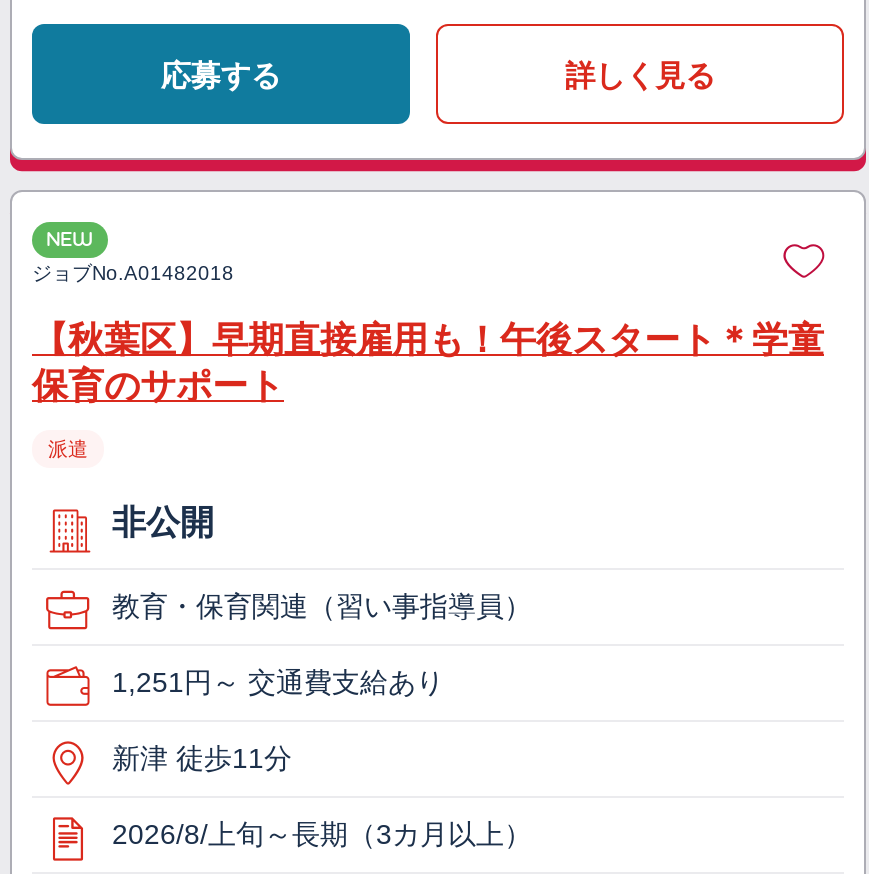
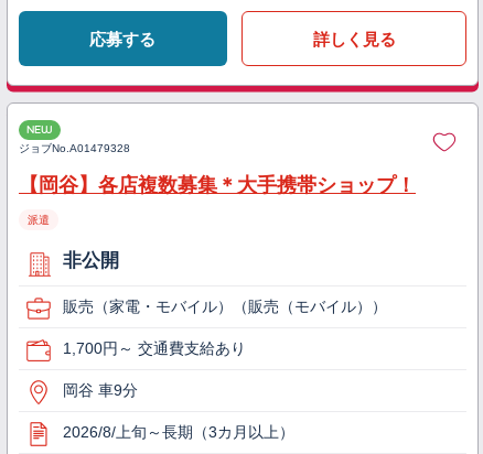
- ジョブNo. A01482018
+ ジョブNo. A01479328

- 【秋葉区】早期直接雇用も！午後スタート＊学童
- 保育のサポート
+ 【岡谷】各店複数募集＊大手携帯ショップ！

- 教育・保育関連（習い事指導員）
+ 販売（家電・モバイル）（販売（モバイル））

- 1,251円～ 交通費支給あり
+ 1,700円～ 交通費支給あり

- 新津 徒歩11分
+ 岡谷 車9分
